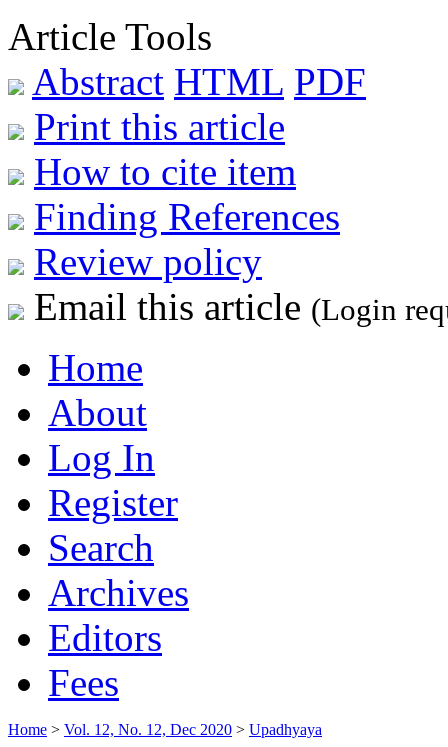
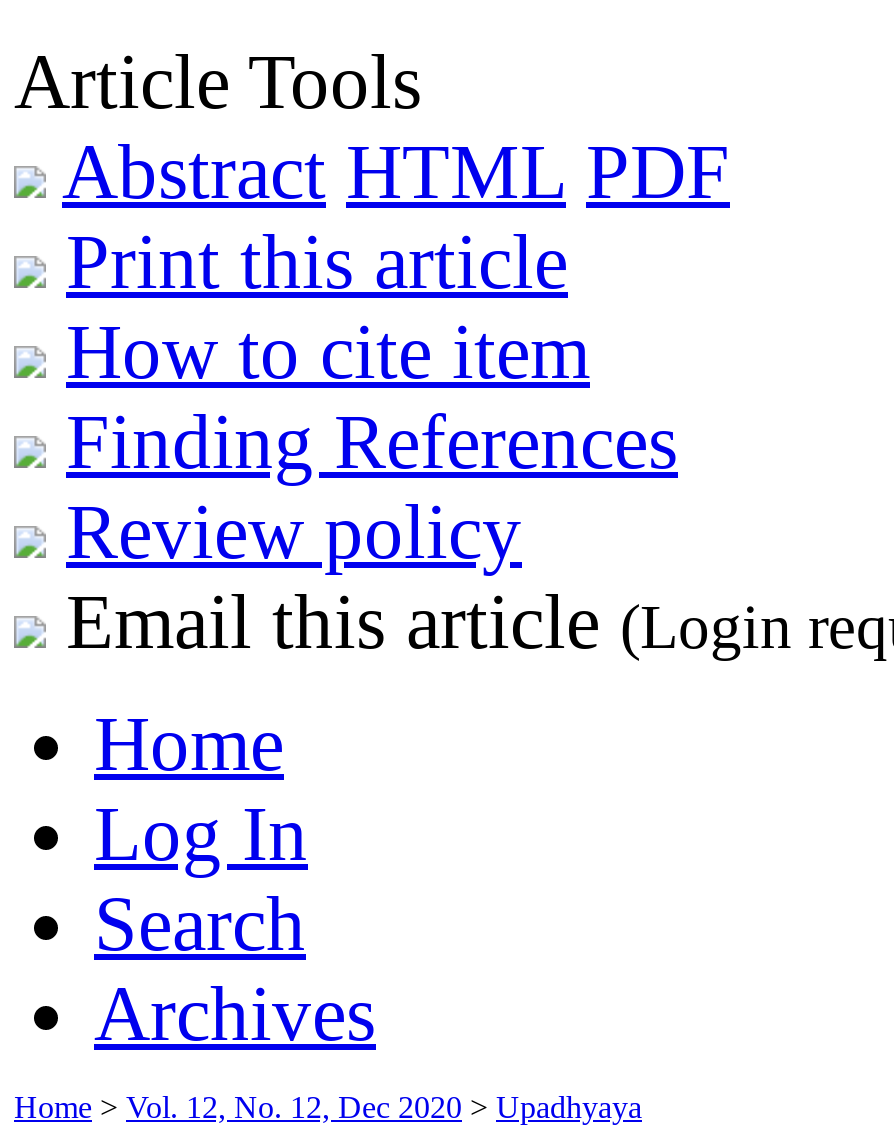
- About

- Register

- Editors
- Fees
